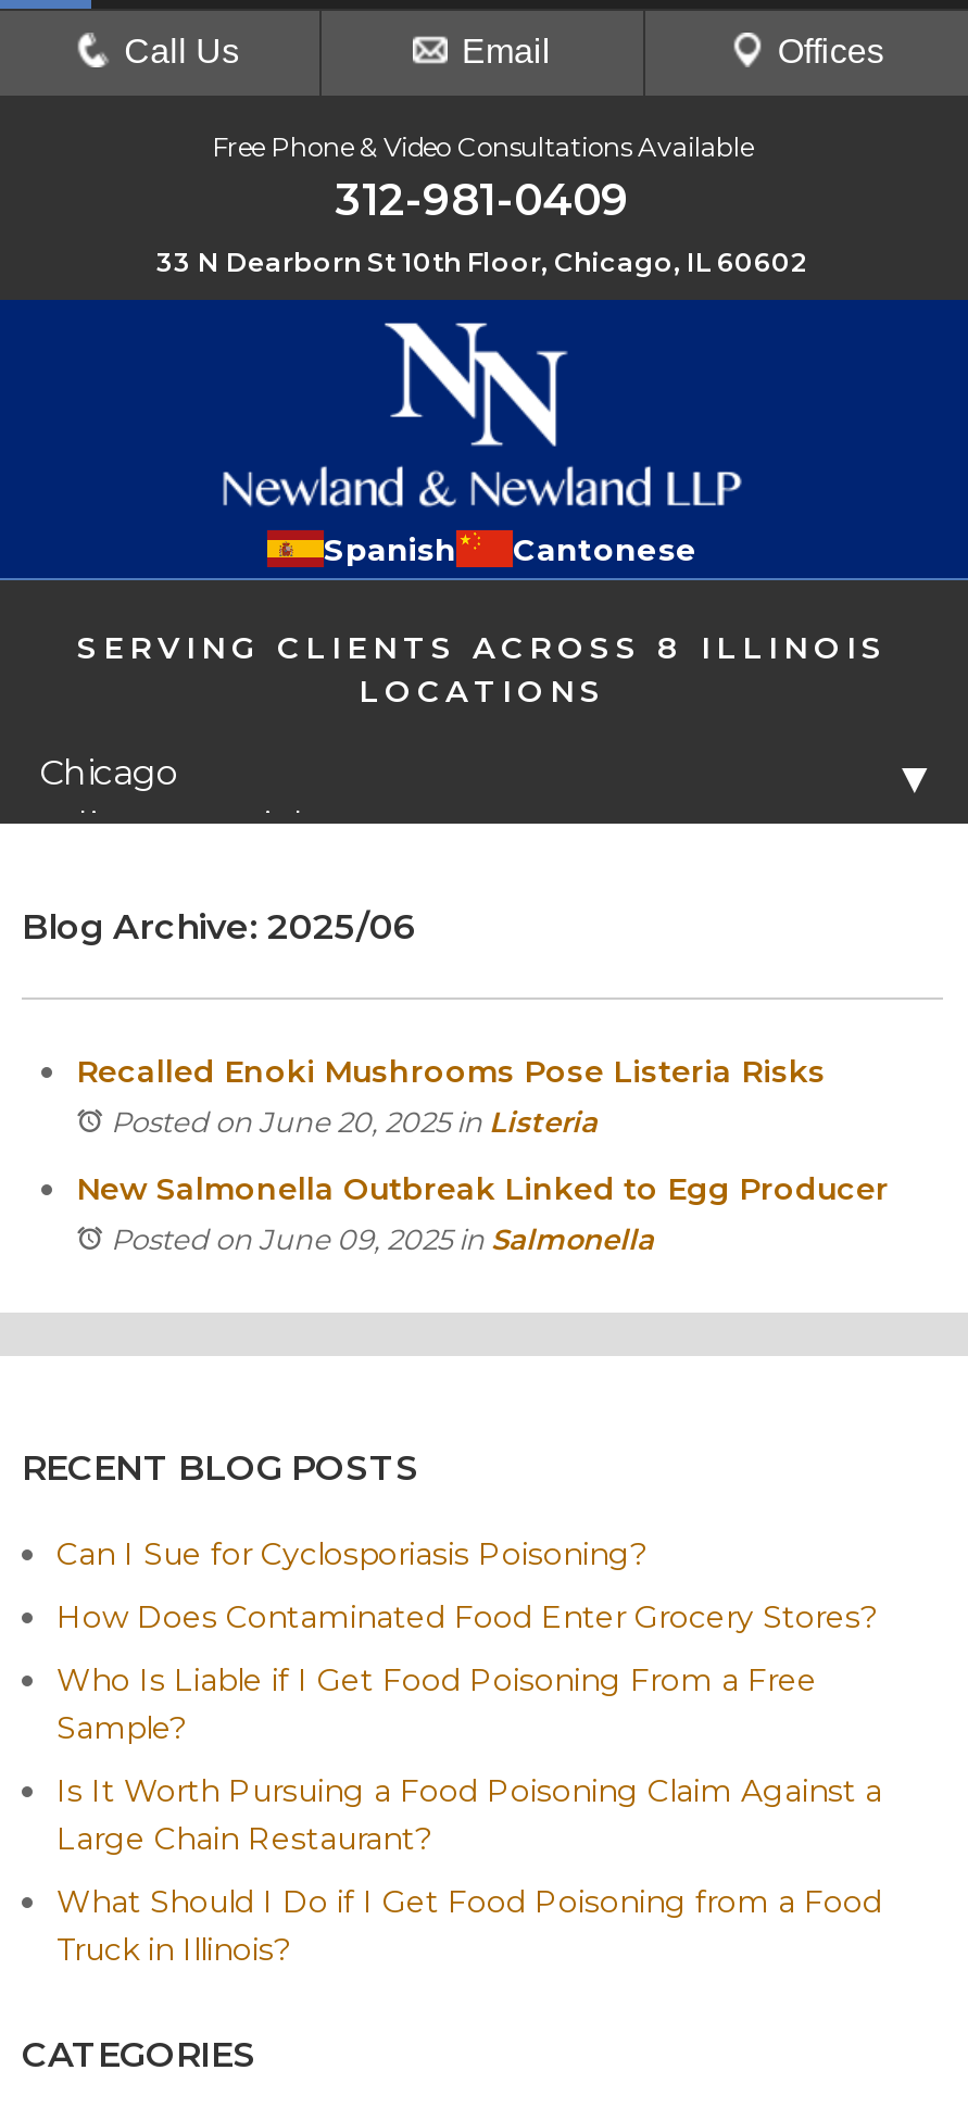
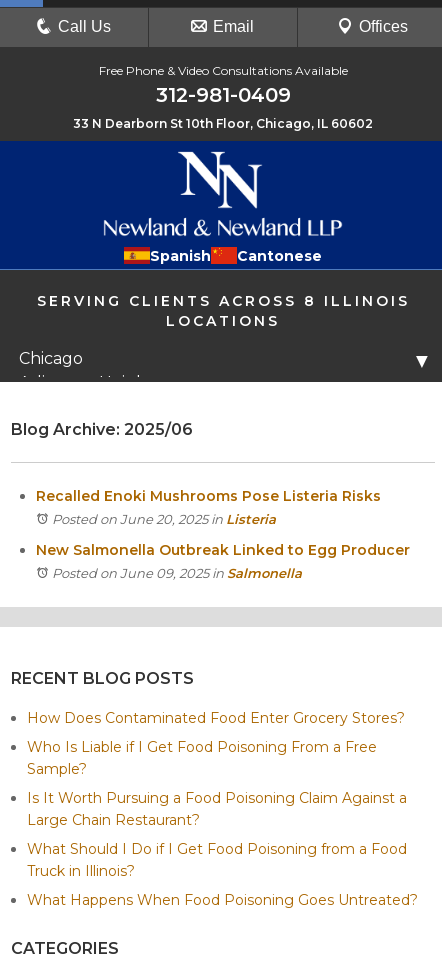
- Can I Sue for Cyclosporiasis Poisoning?

moved up: How Does Contaminated Food Enter Grocery Stores? | Who Is Liable if I Get Food Poisoning From a Free | Sample? | Is It Worth Pursuing a Food Poisoning Claim Against a | Large Chain Restaurant? | What Should I Do if I Get Food Poisoning from a Food | Truck in Illinois?

+ What Happens When Food Poisoning Goes Untreated?
